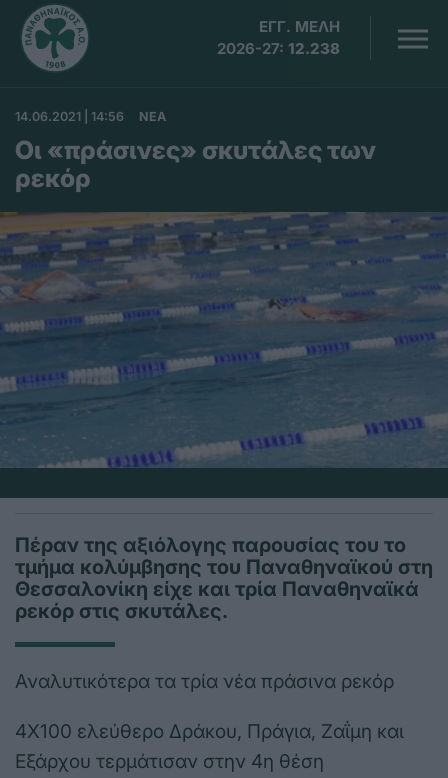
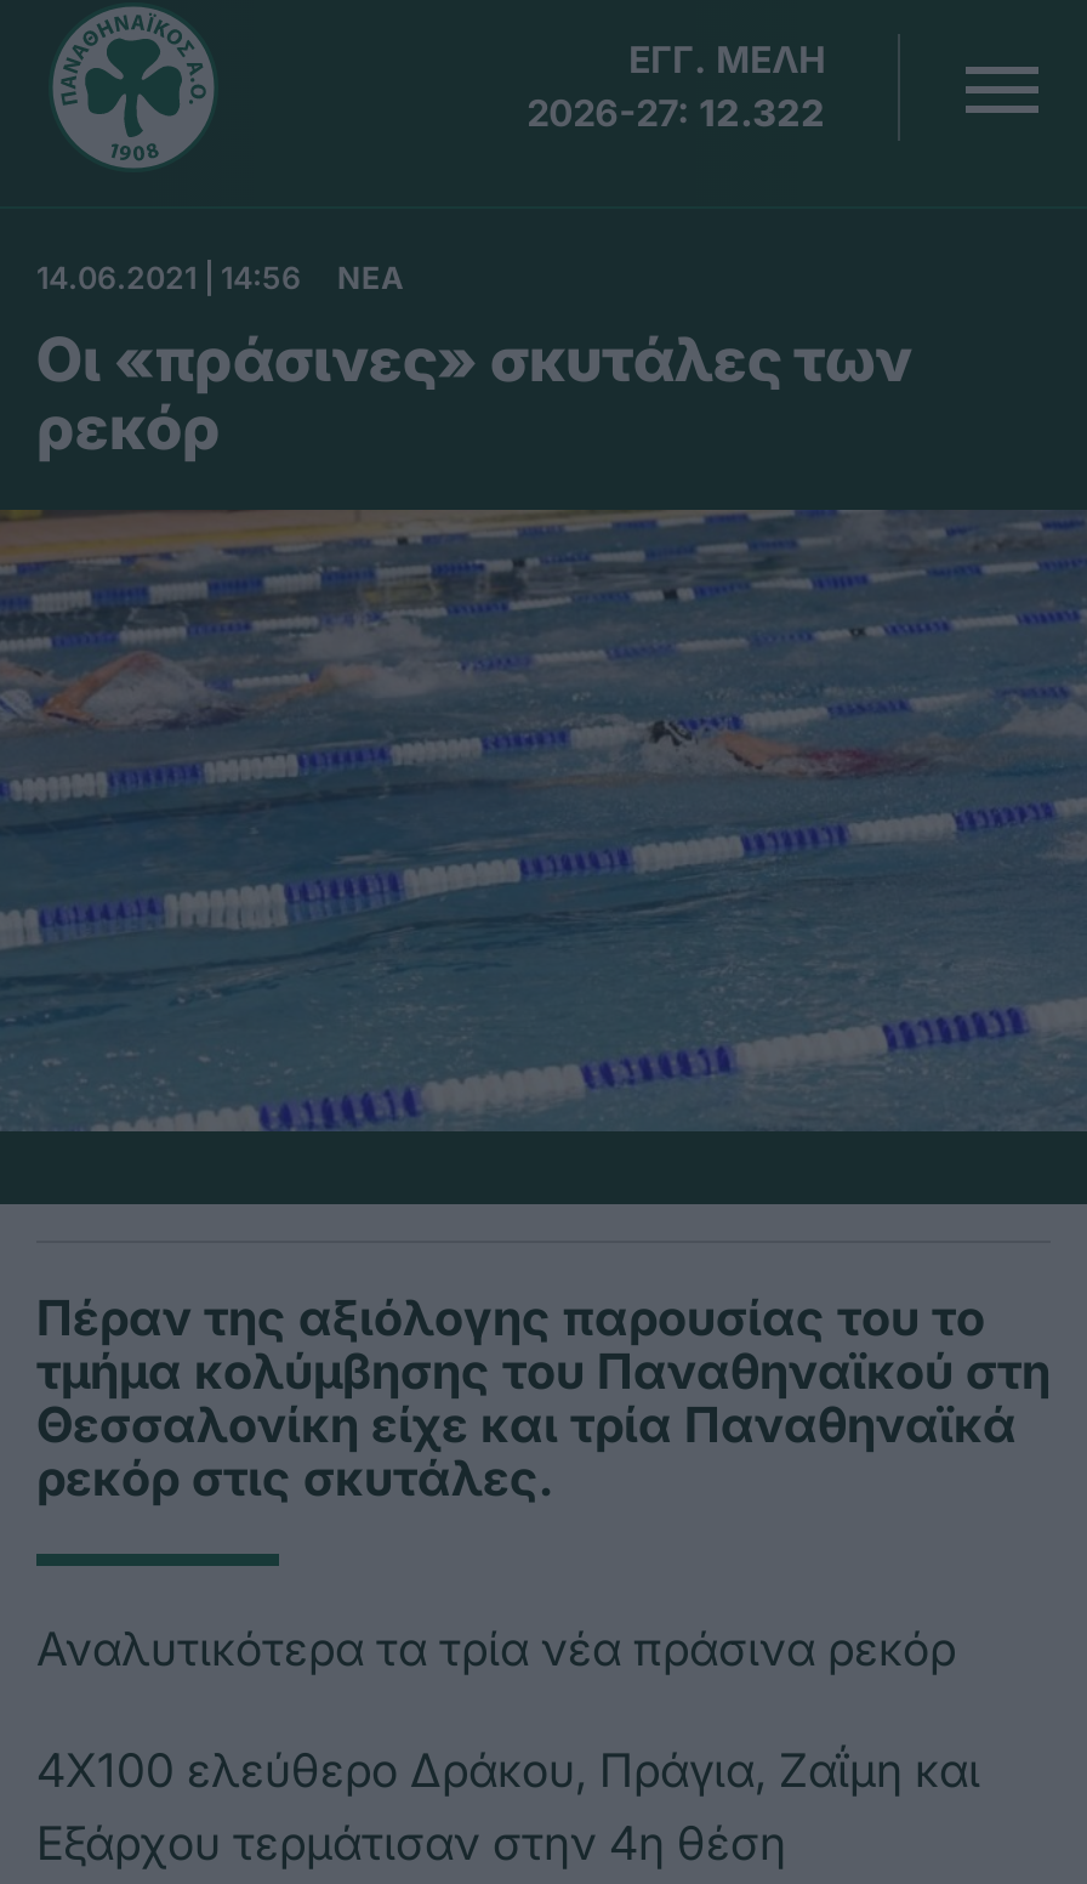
- 2026-27: 12.238
+ 2026-27: 12.322
